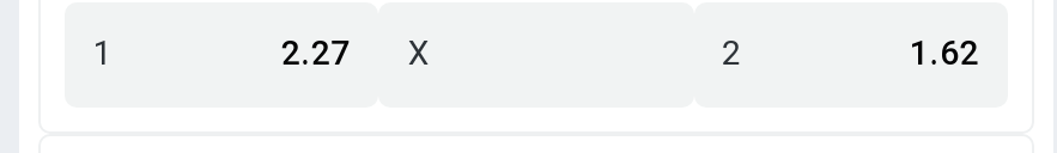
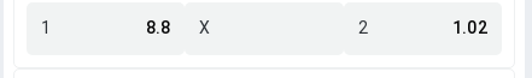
- 2.27 X
+ 8.8 X

- 1.62
+ 1.02
